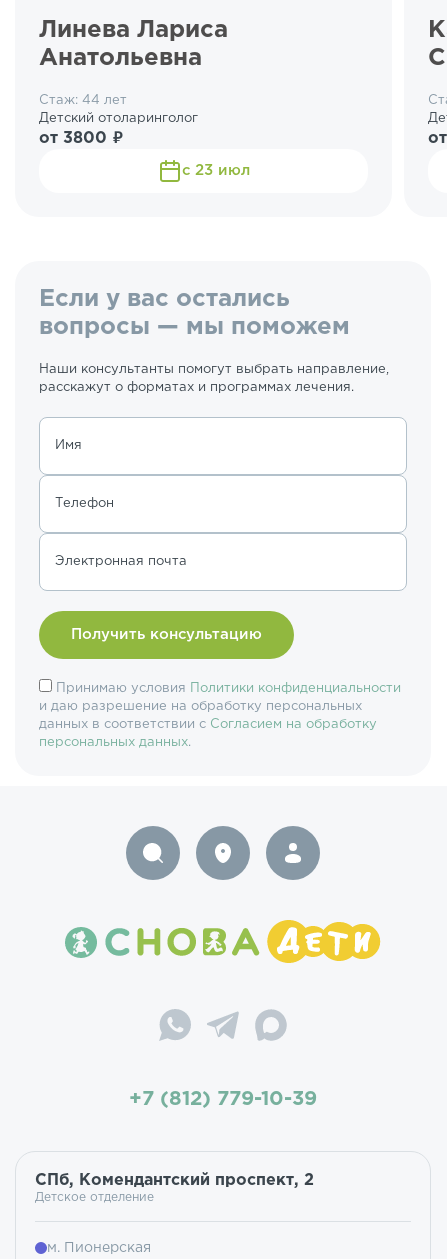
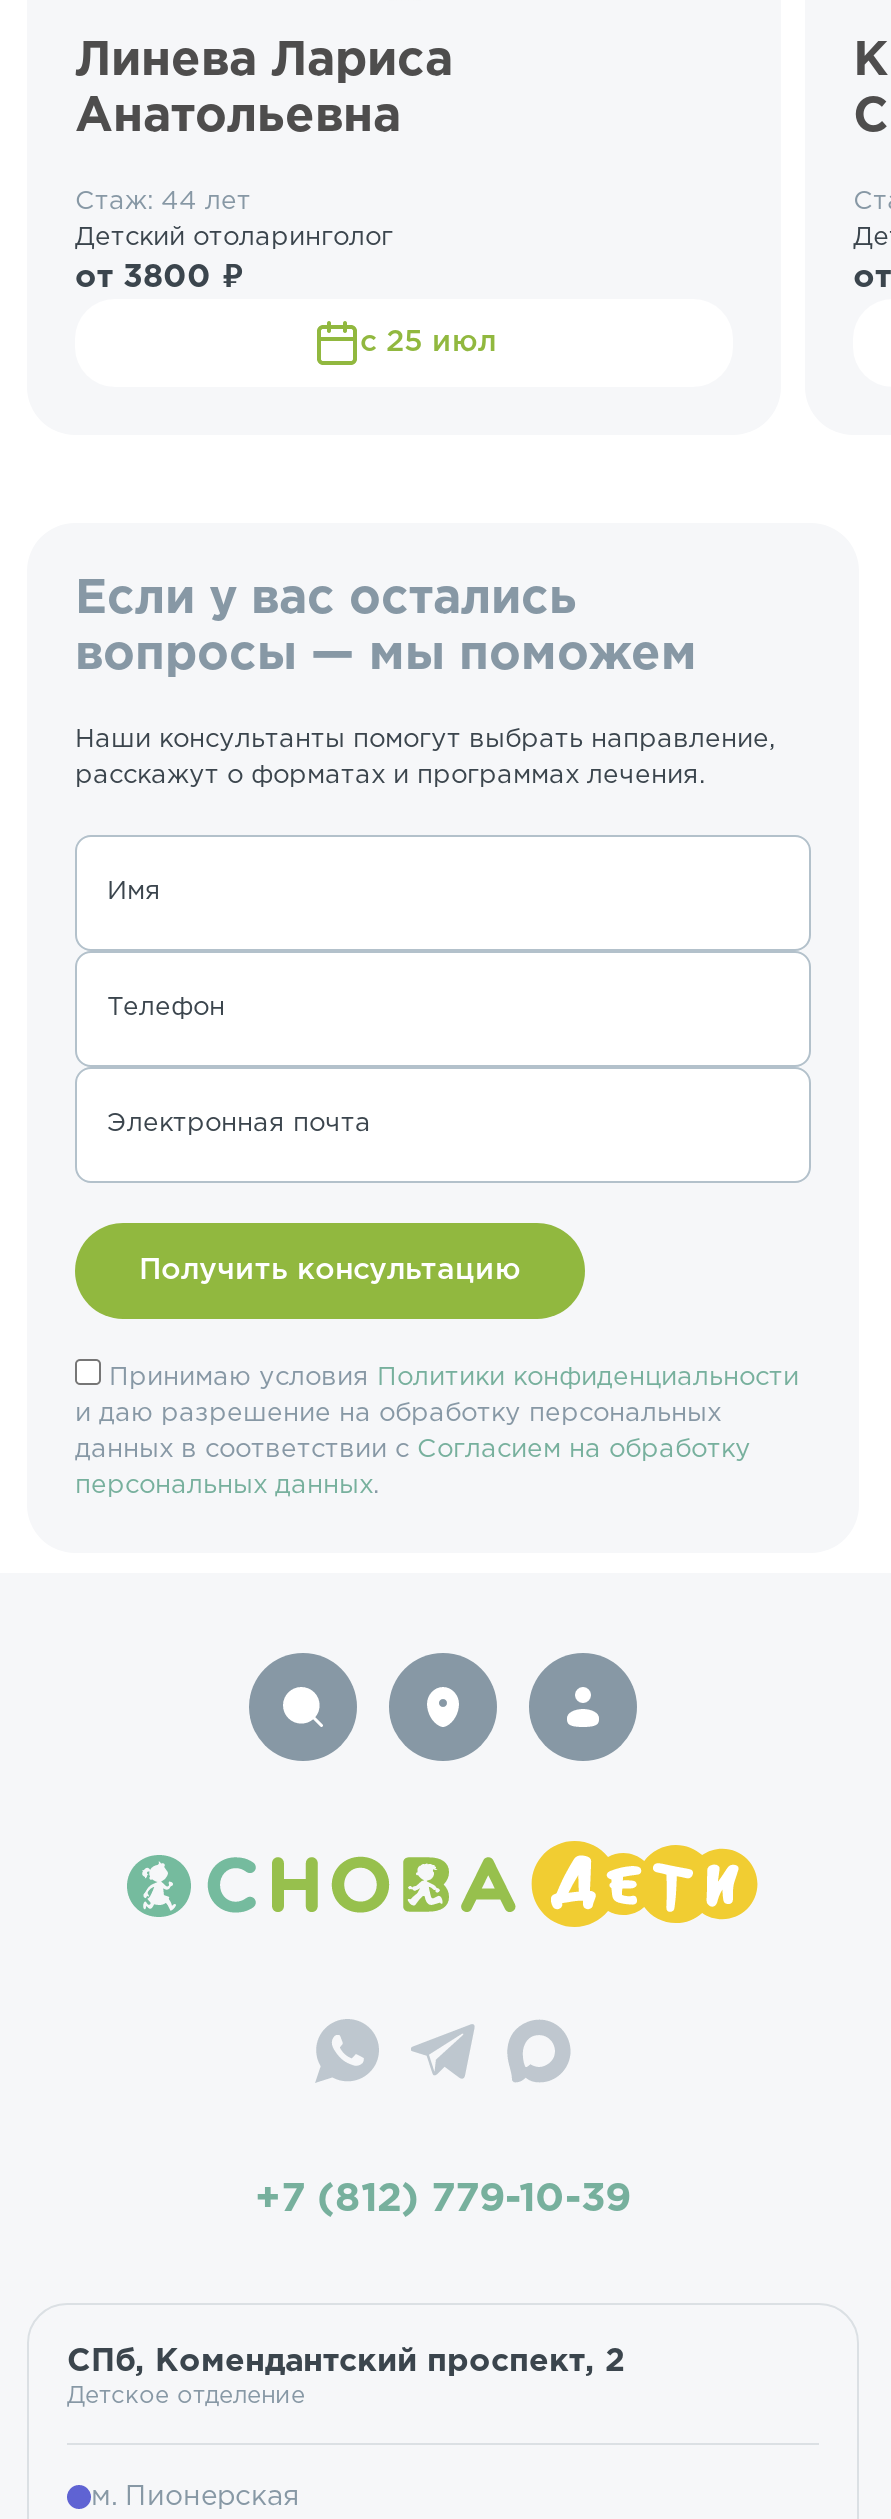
- с 23 июл
+ с 25 июл
